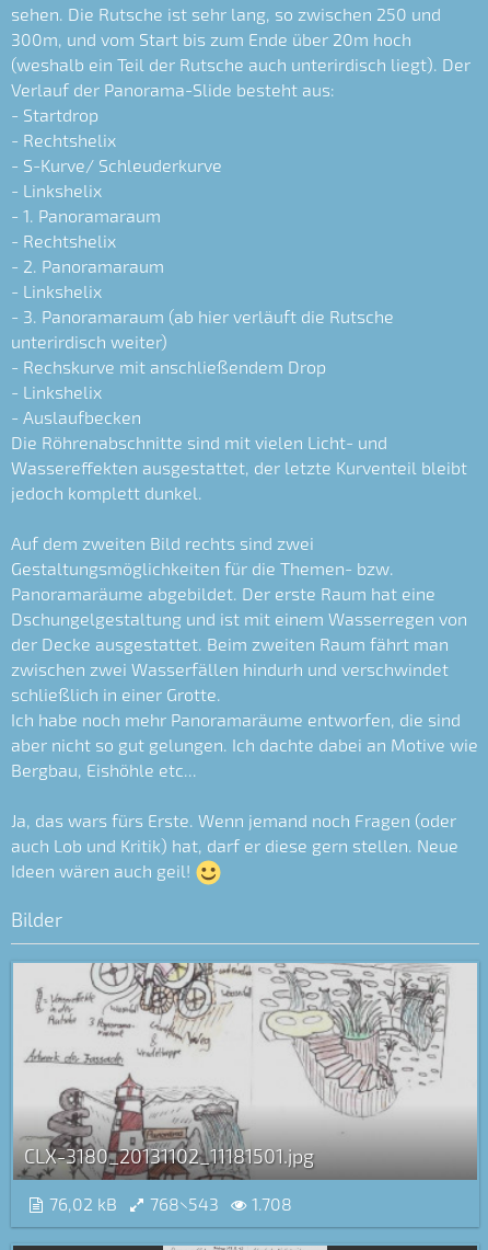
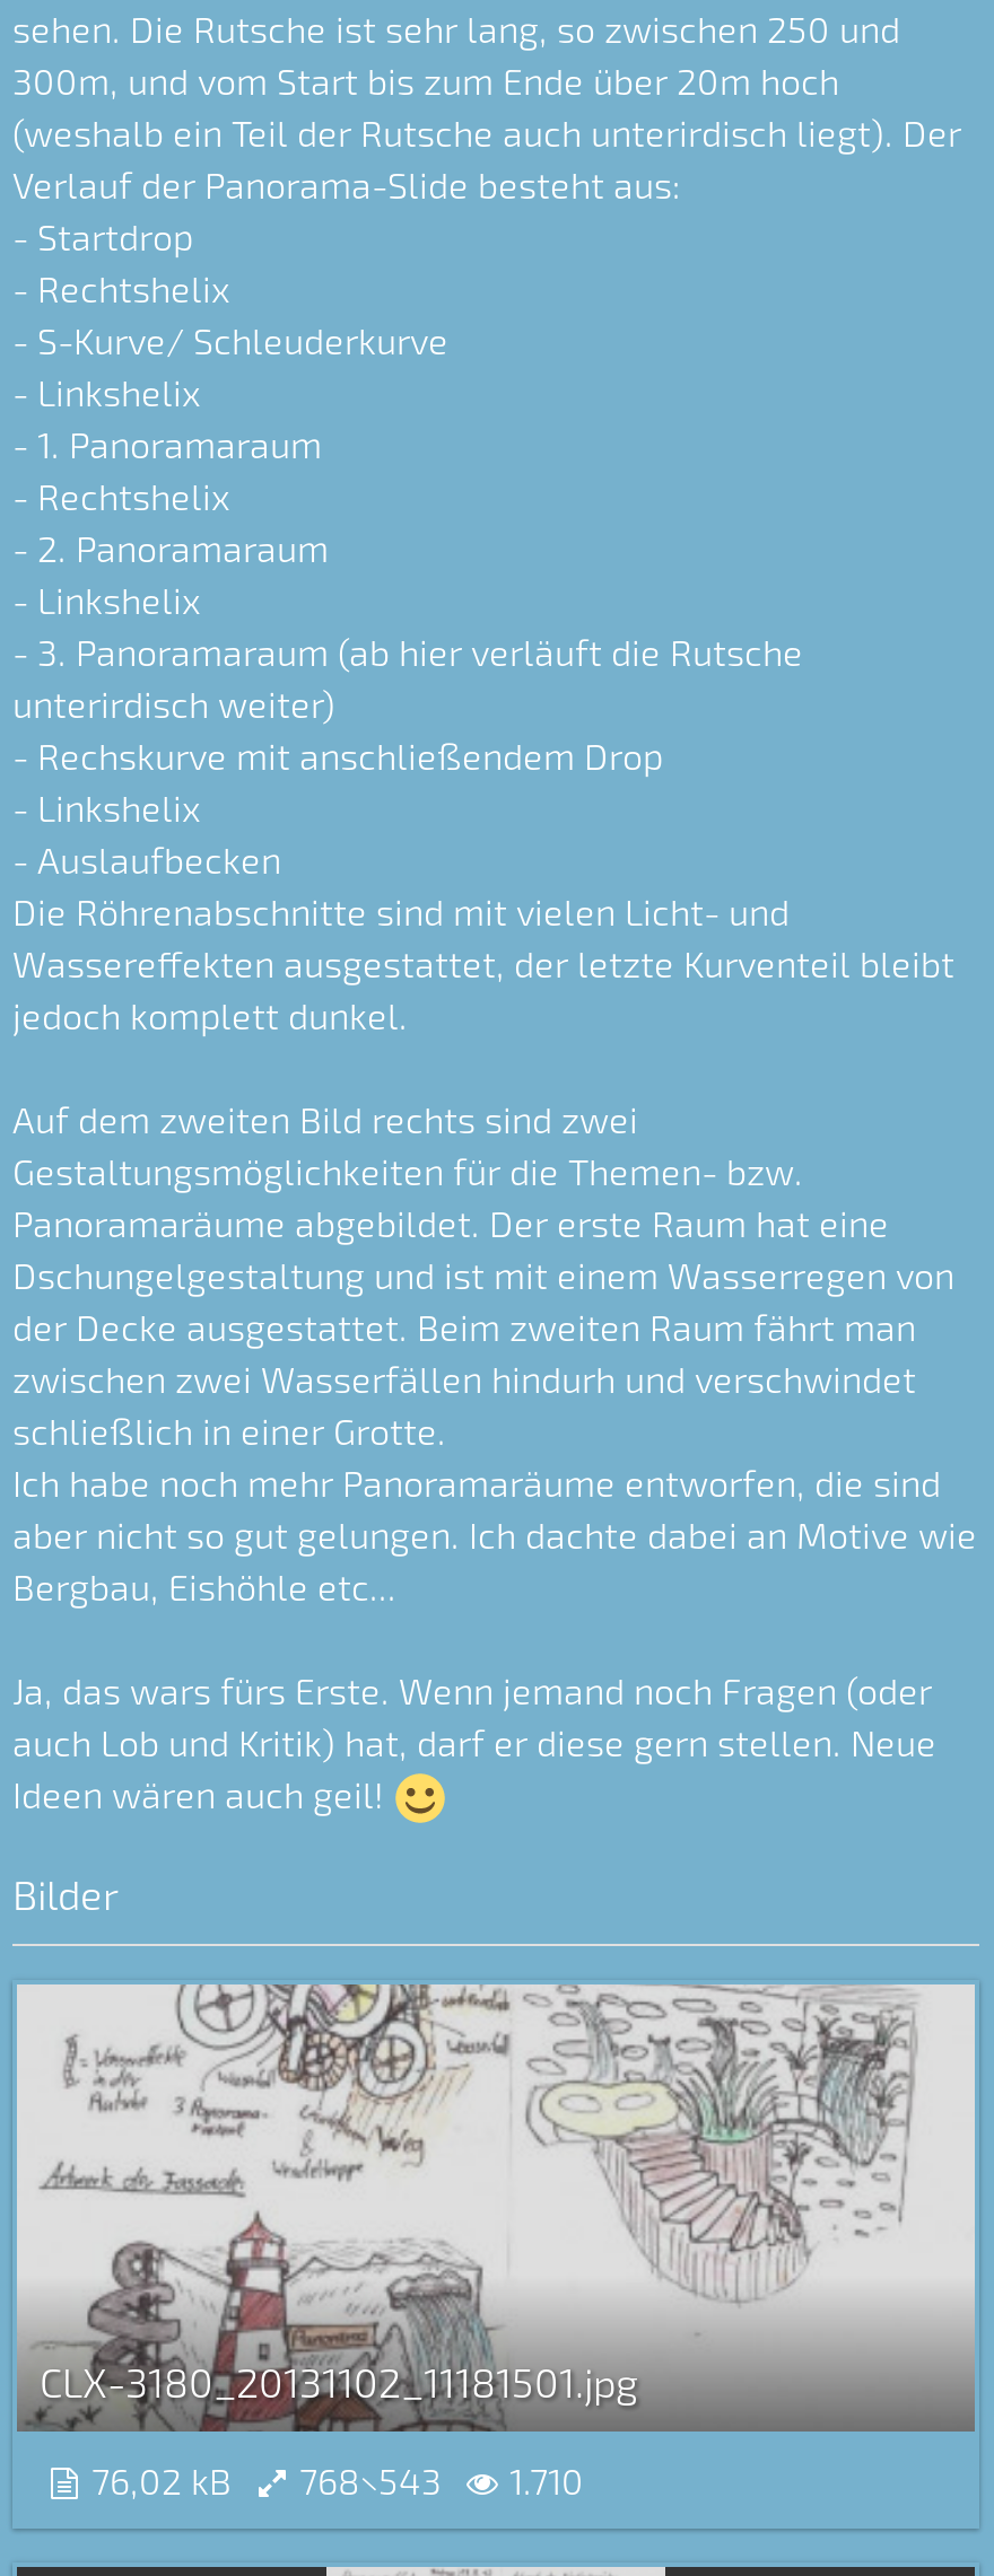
- 76,02 kB 768×543 1.708
+ 76,02 kB 768×543 1.710
